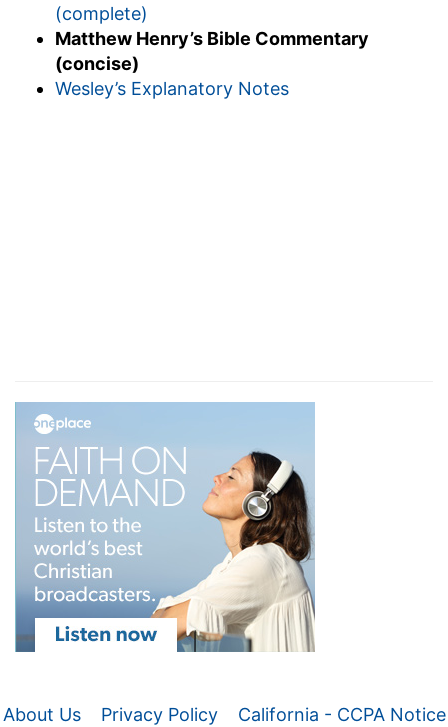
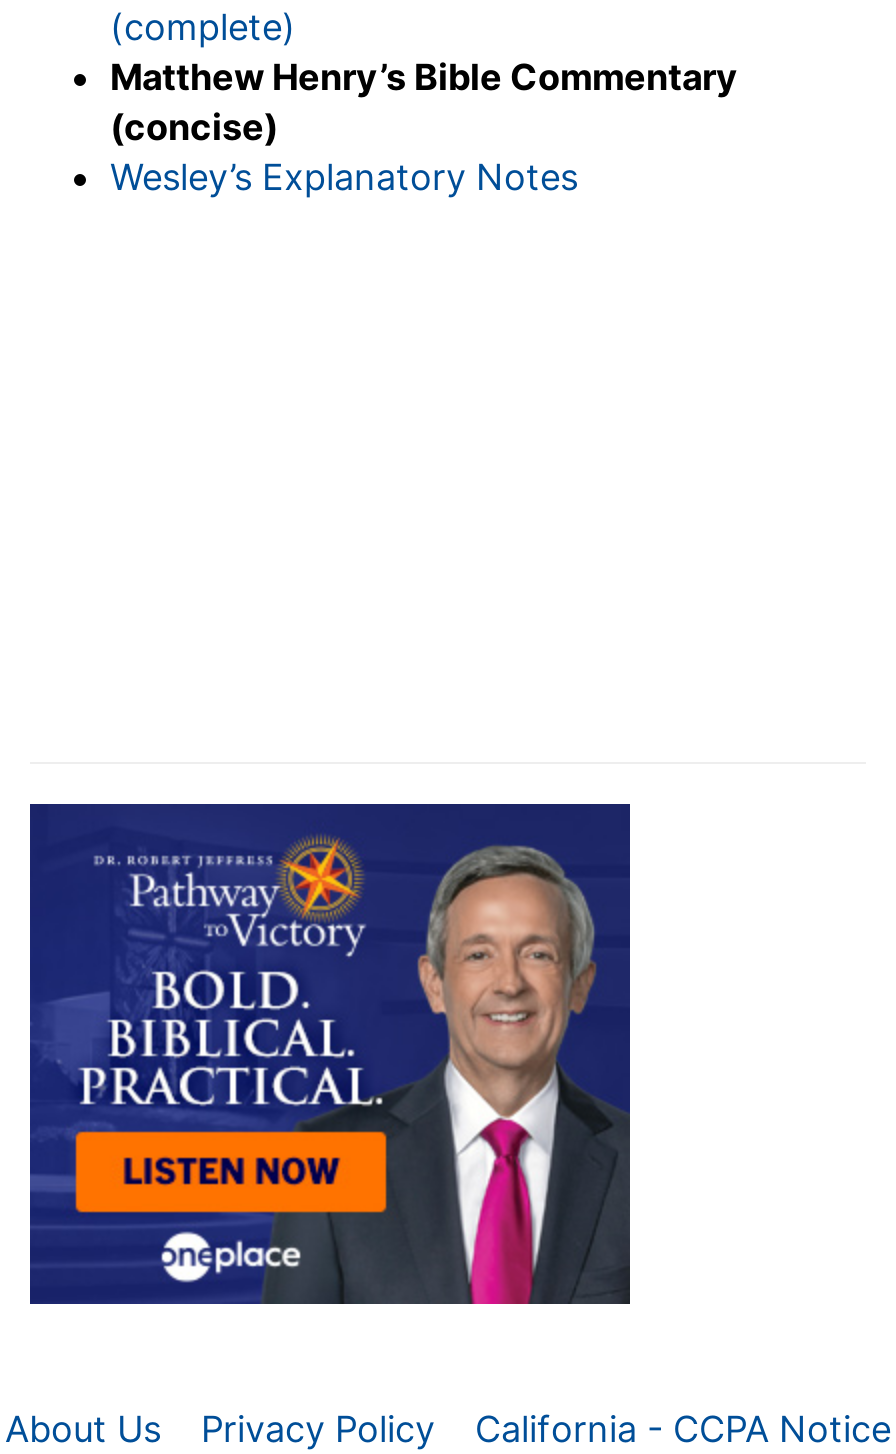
- [image]
+ [image]
